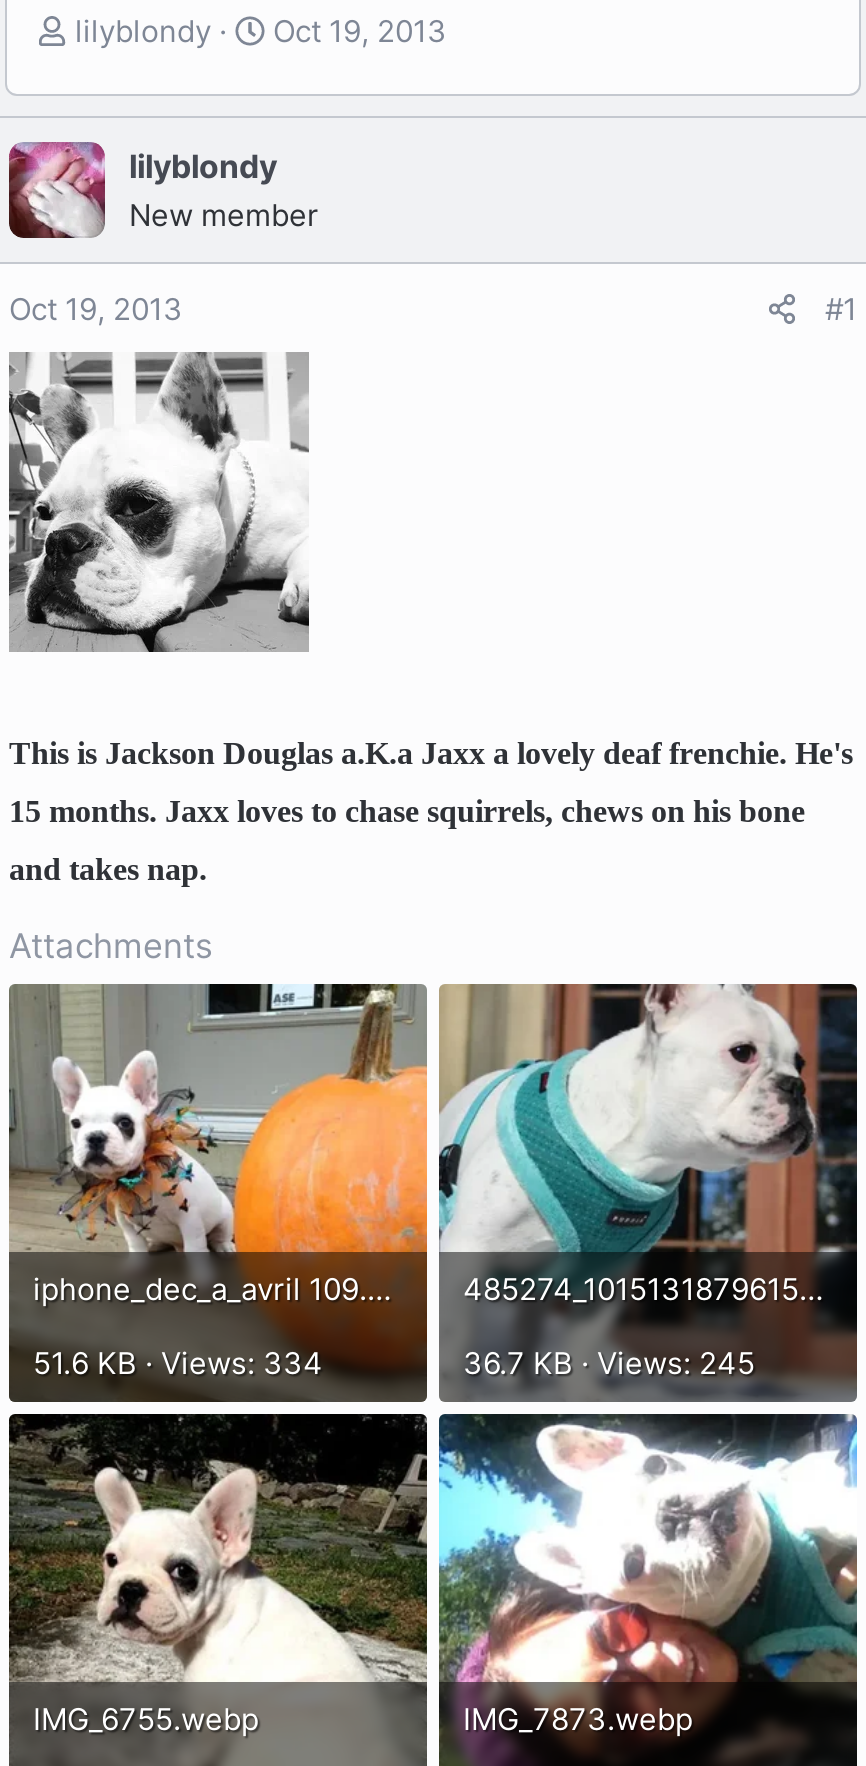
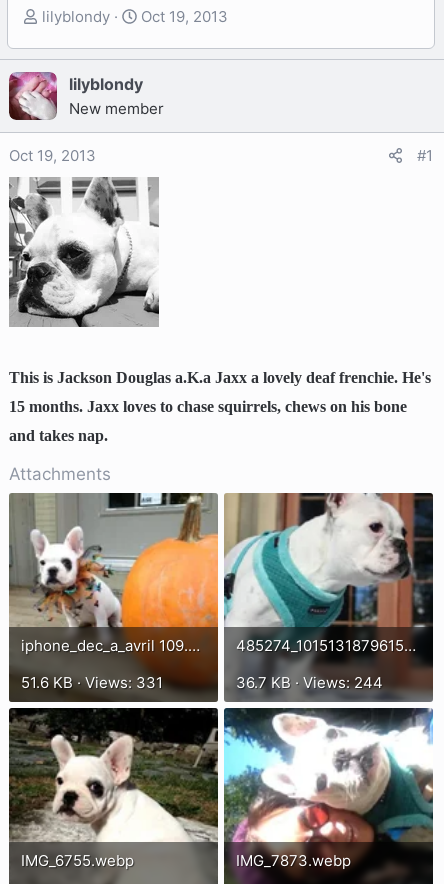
- 51.6 KB · Views: 334
+ 51.6 KB · Views: 331

- 36.7 KB · Views: 245
+ 36.7 KB · Views: 244
